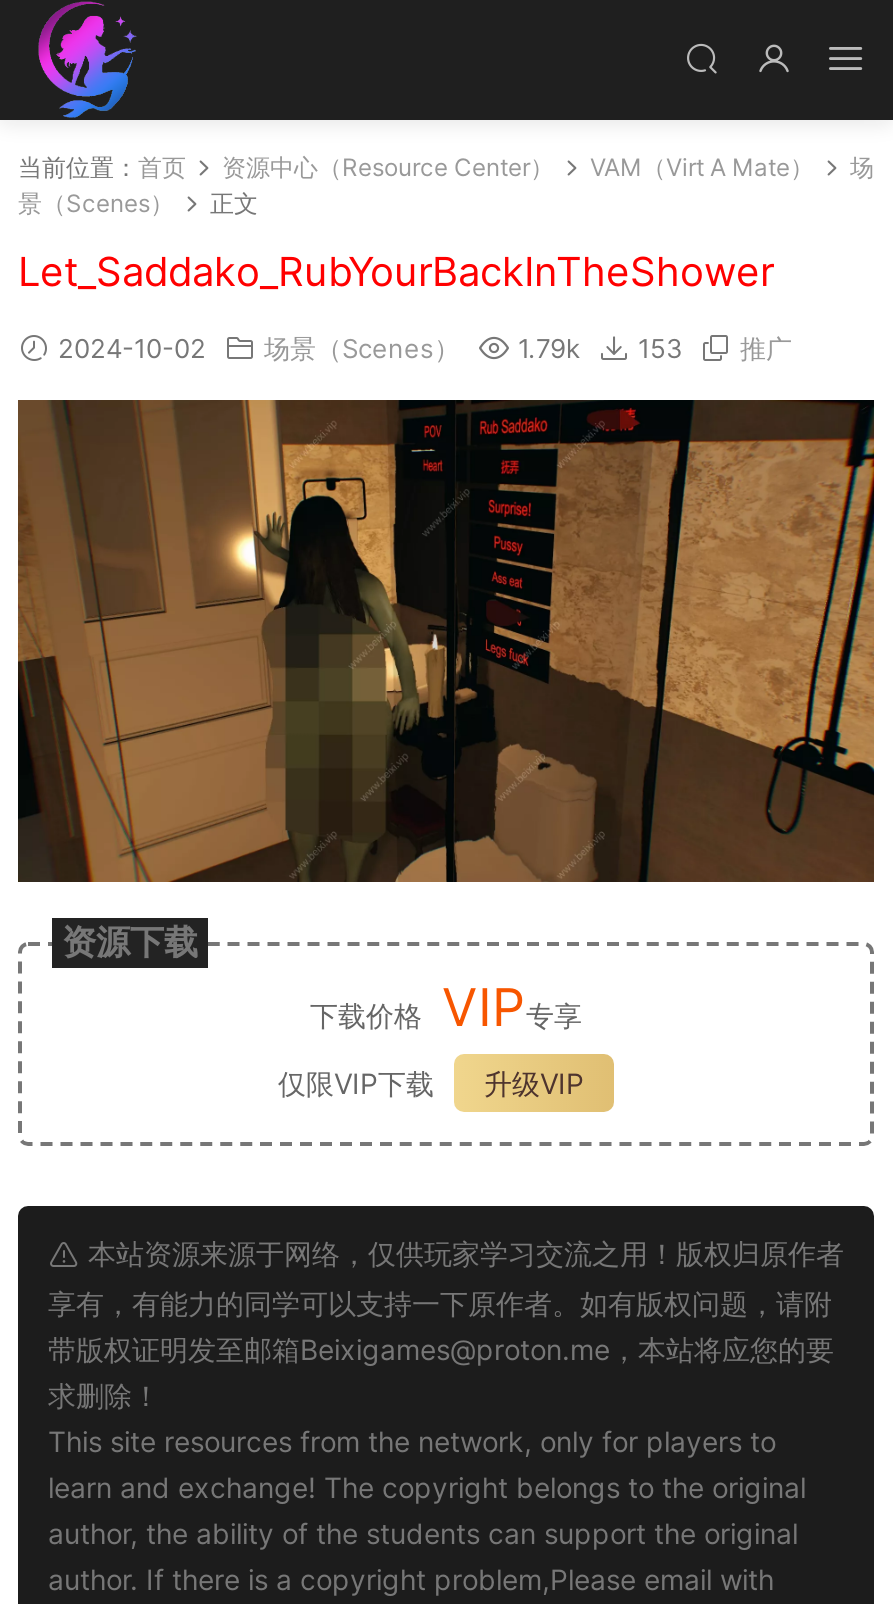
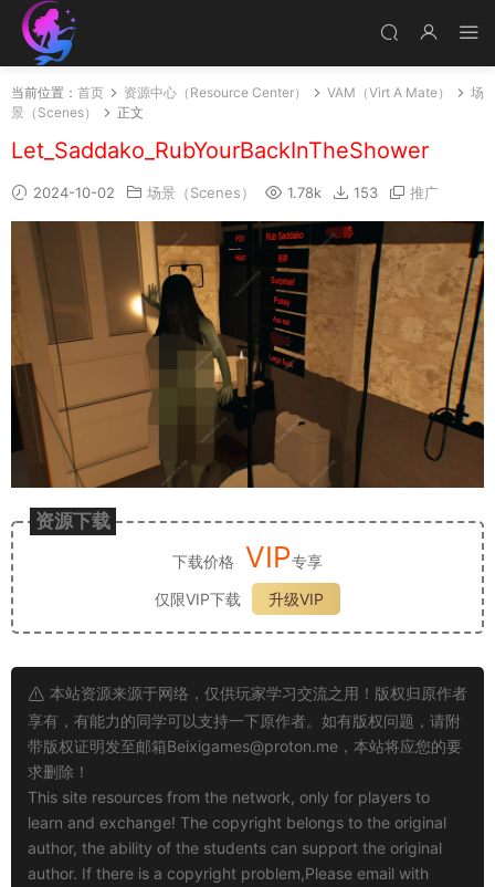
- 2024-10-02 场景（Scenes） 1.79k 153 推广
+ 2024-10-02 场景（Scenes） 1.78k 153 推广
